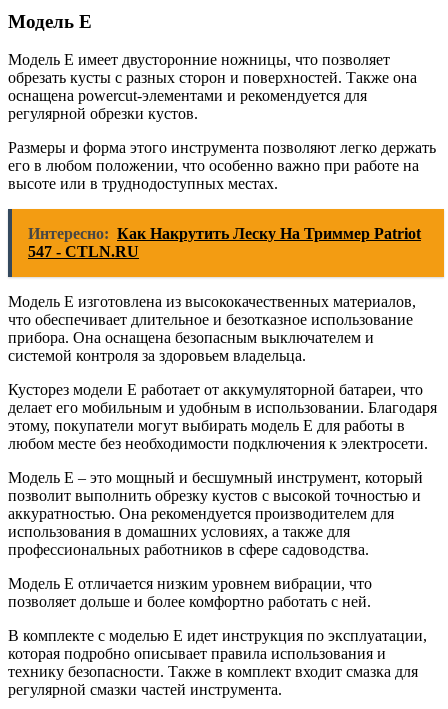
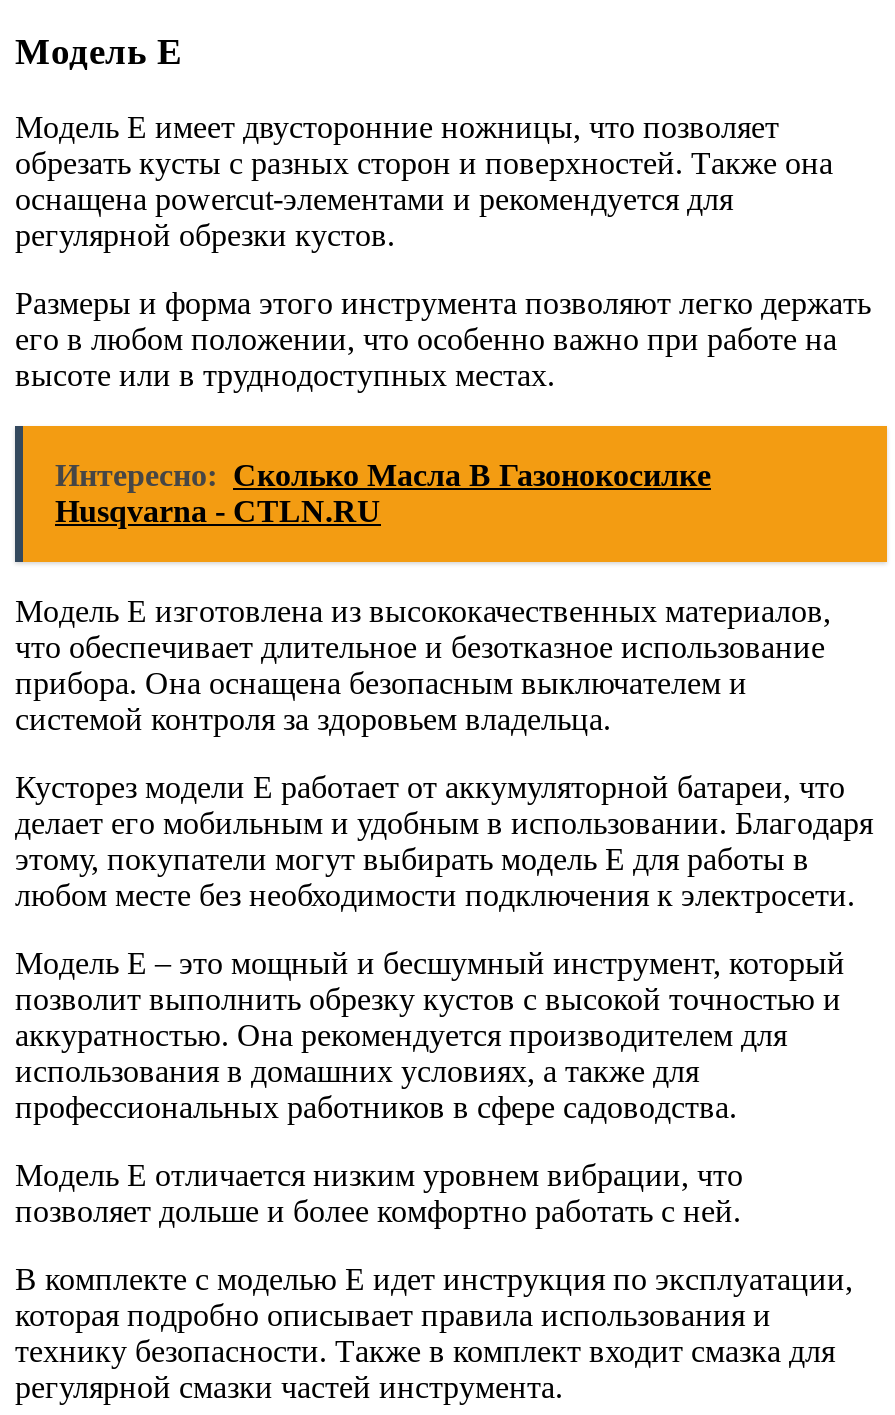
- Интересно: Как Накрутить Леску На Триммер Patriot
- 547 - CTLN.RU
+ Интересно: Сколько Масла В Газонокосилке
+ Husqvarna - CTLN.RU
